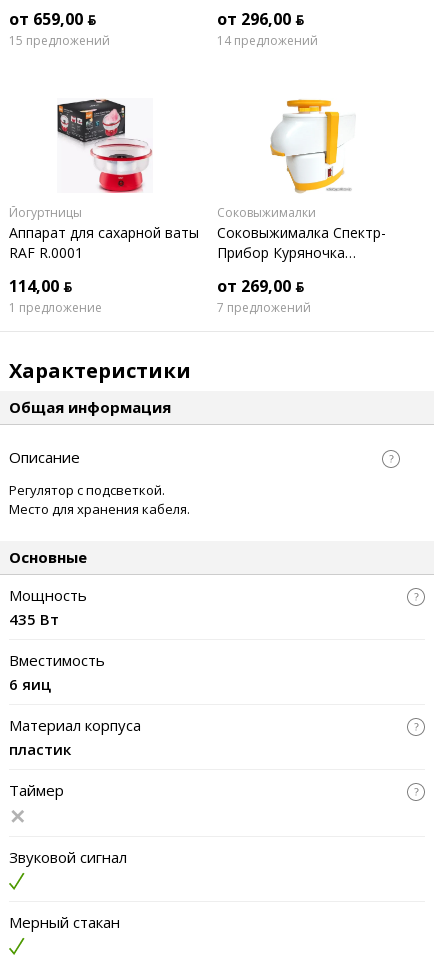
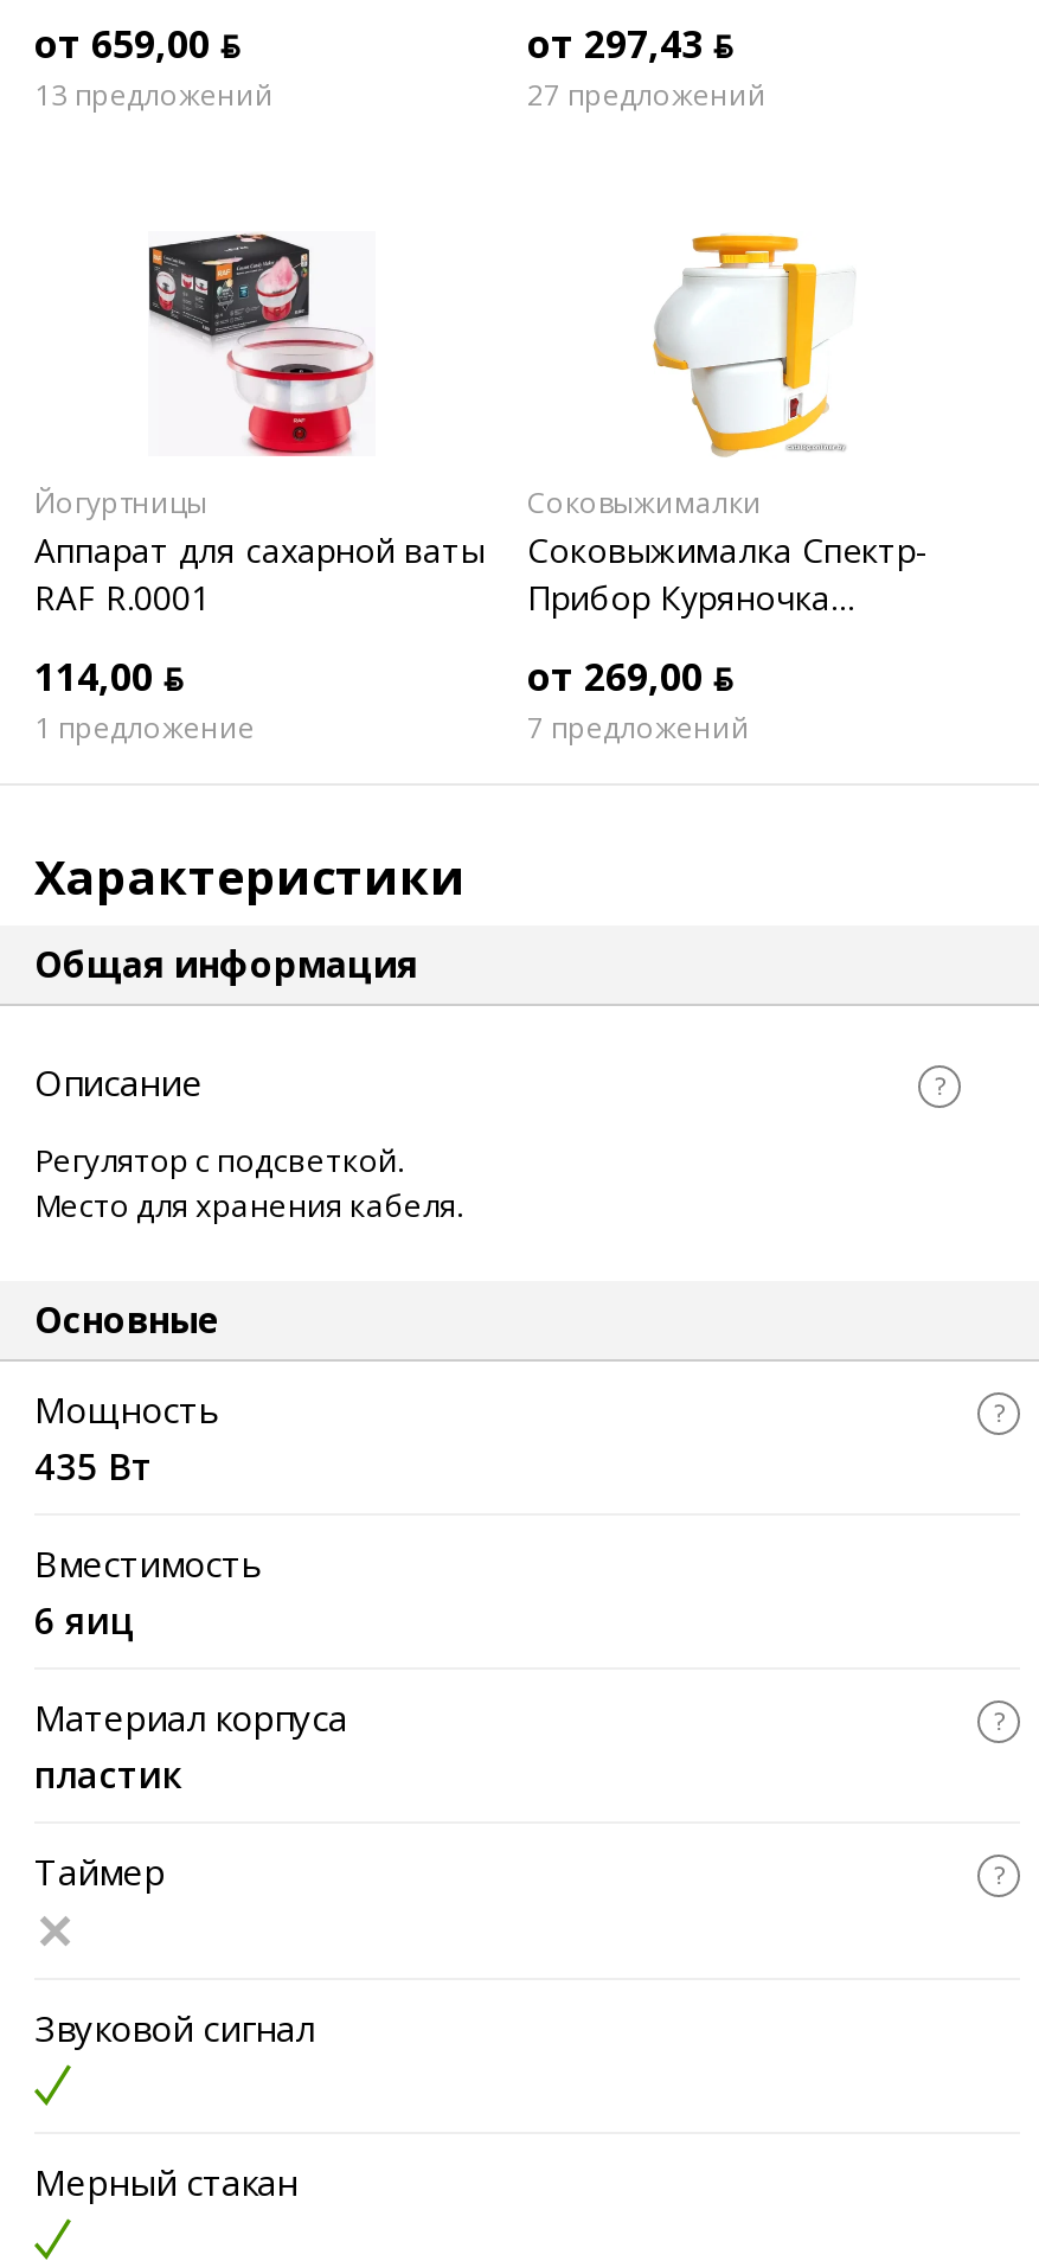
- от 296,00 ƃ
+ от 297,43 ƃ

- 15 предложений
+ 13 предложений

- 14 предложений
+ 27 предложений
